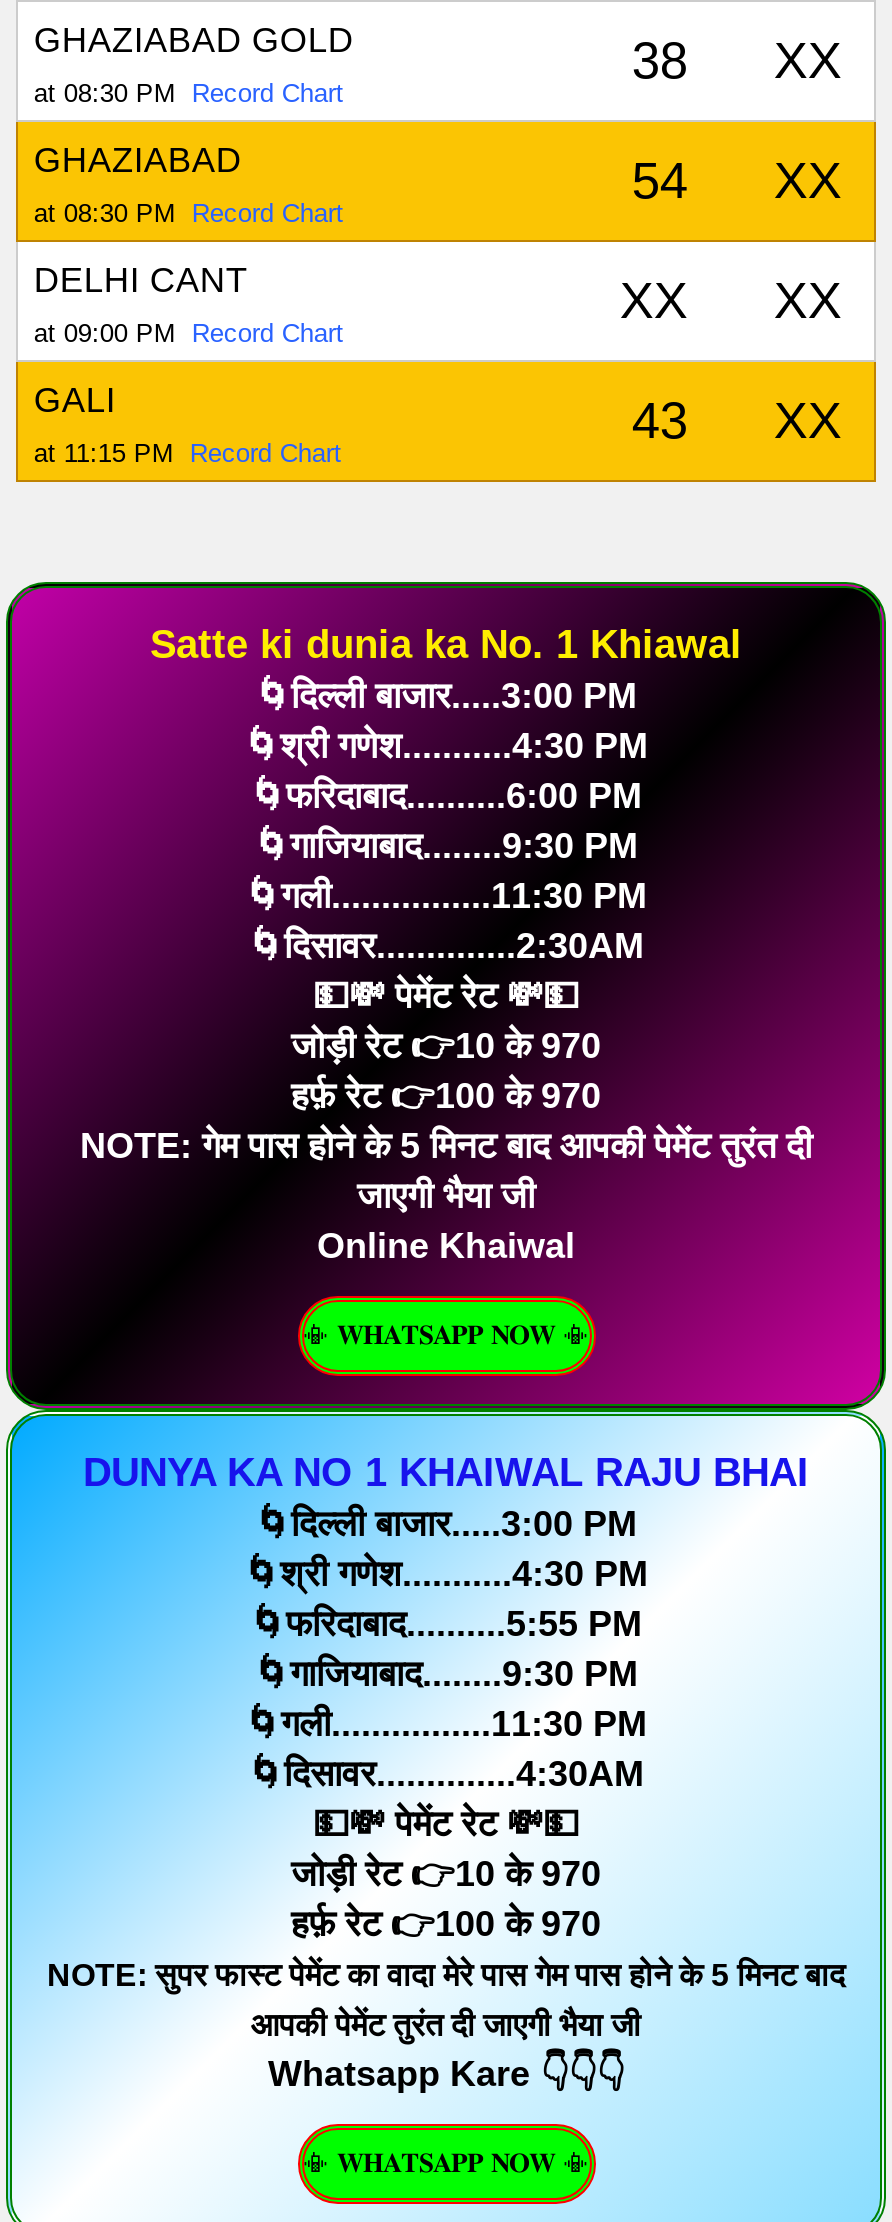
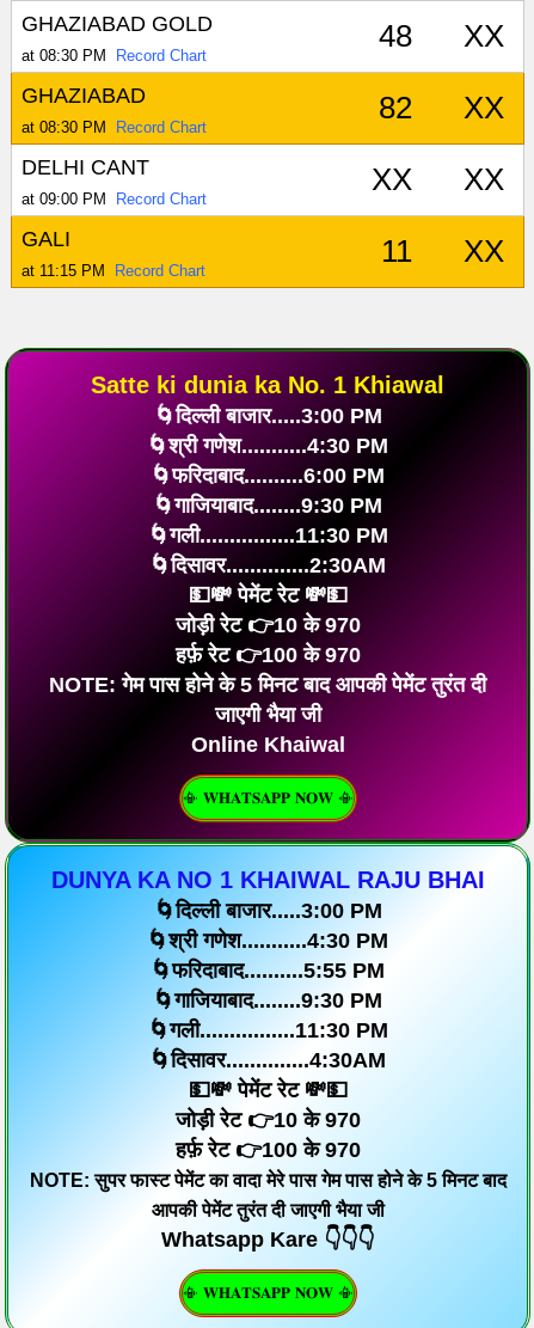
- 38 XX
+ 48 XX

- 54 XX
+ 82 XX

- 43 XX
+ 11 XX
